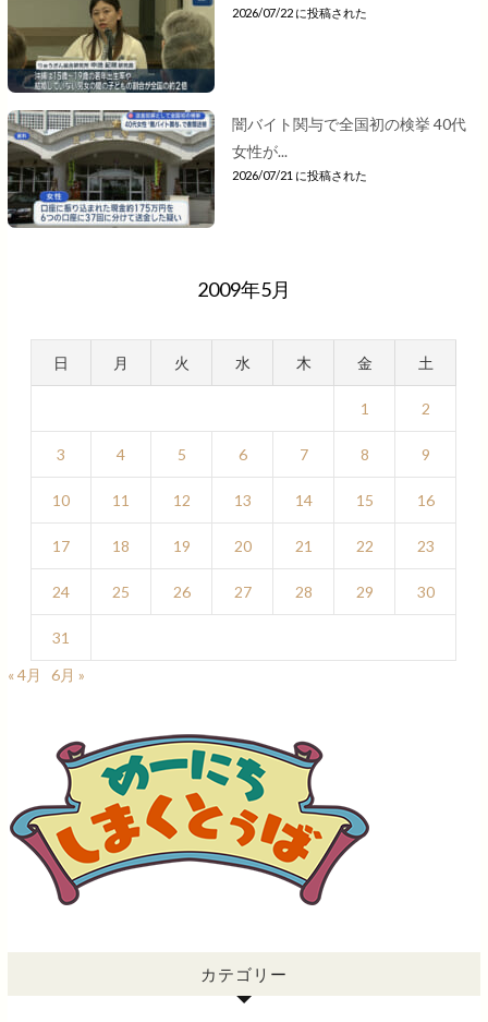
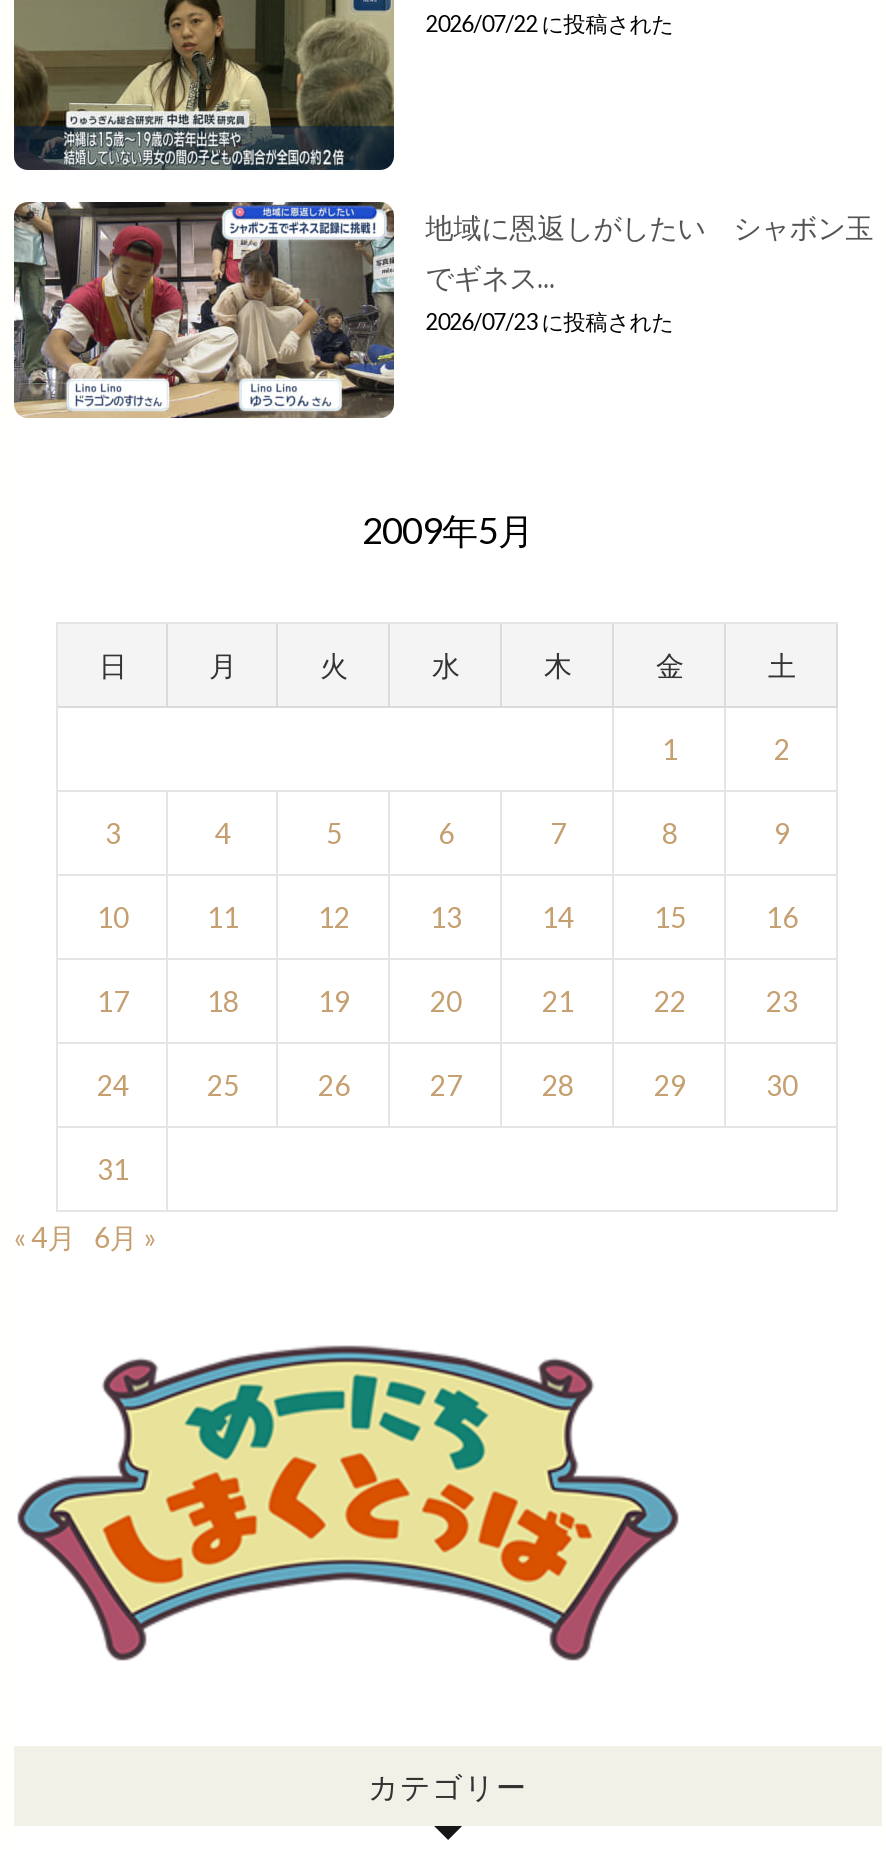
- [image]
- 闇バイト関与で全国初の検挙 40代
+ [image]
+ 地域に恩返しがしたい シャボン玉

- 女性が...
- 2026/07/21 に投稿された
+ でギネス...
+ 2026/07/23 に投稿された
